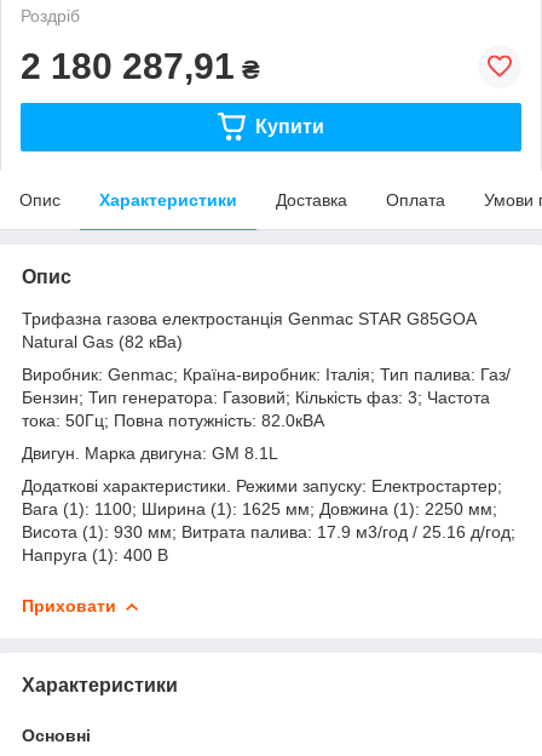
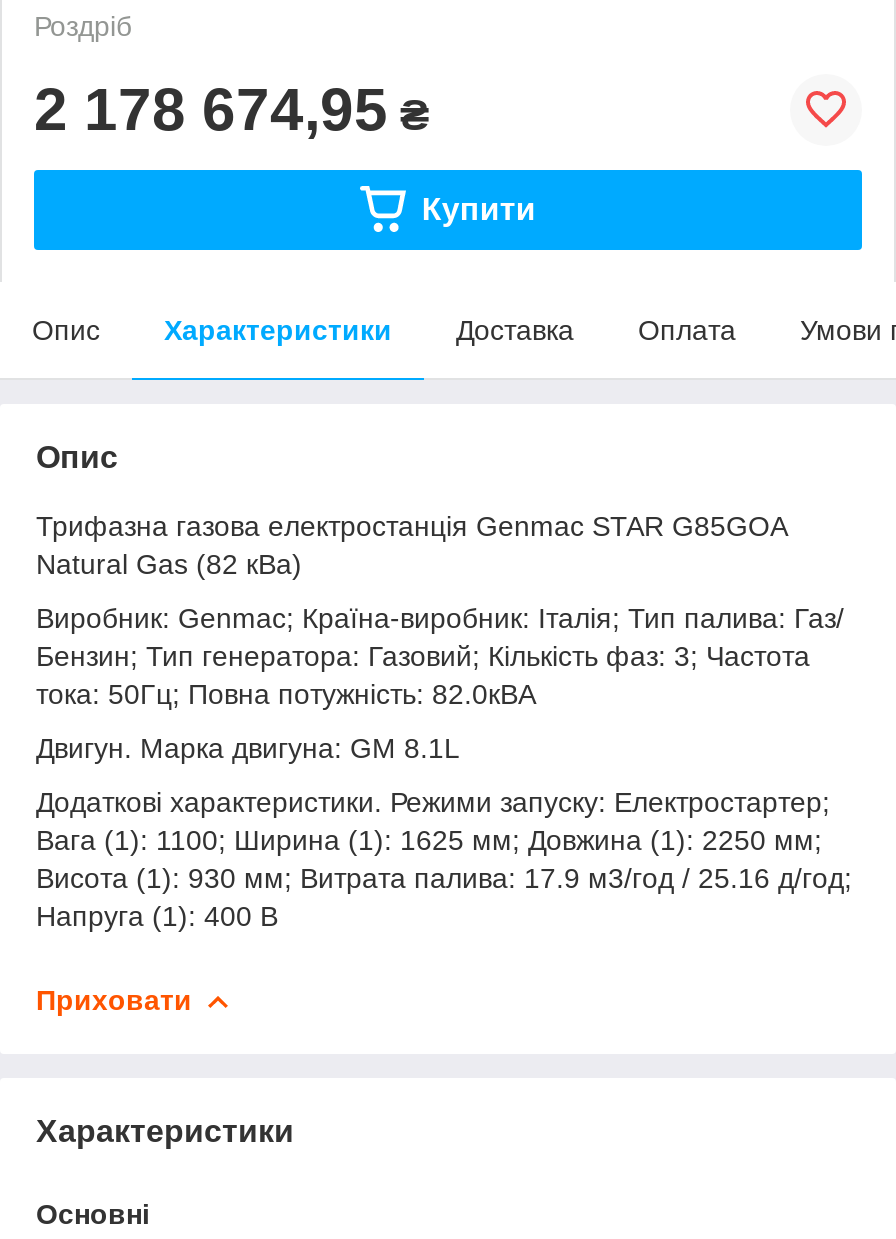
- 2 180 287,91 ₴
+ 2 178 674,95 ₴
